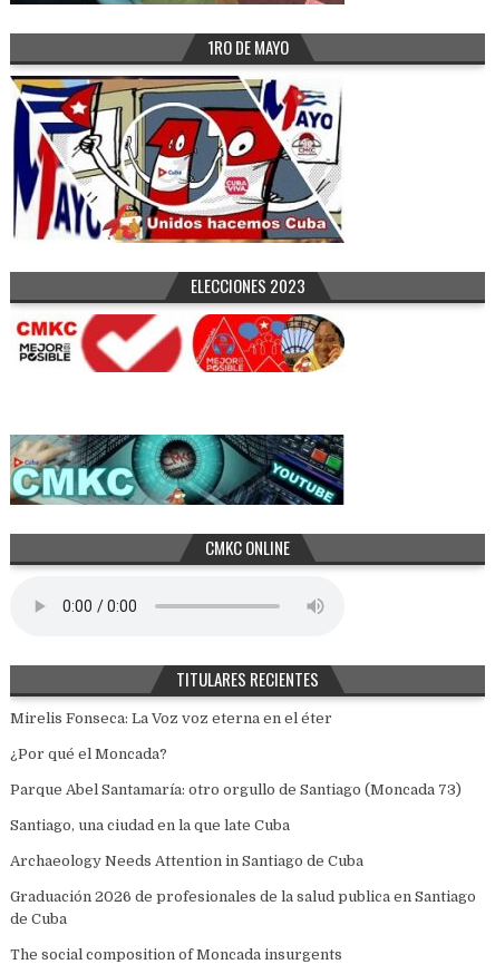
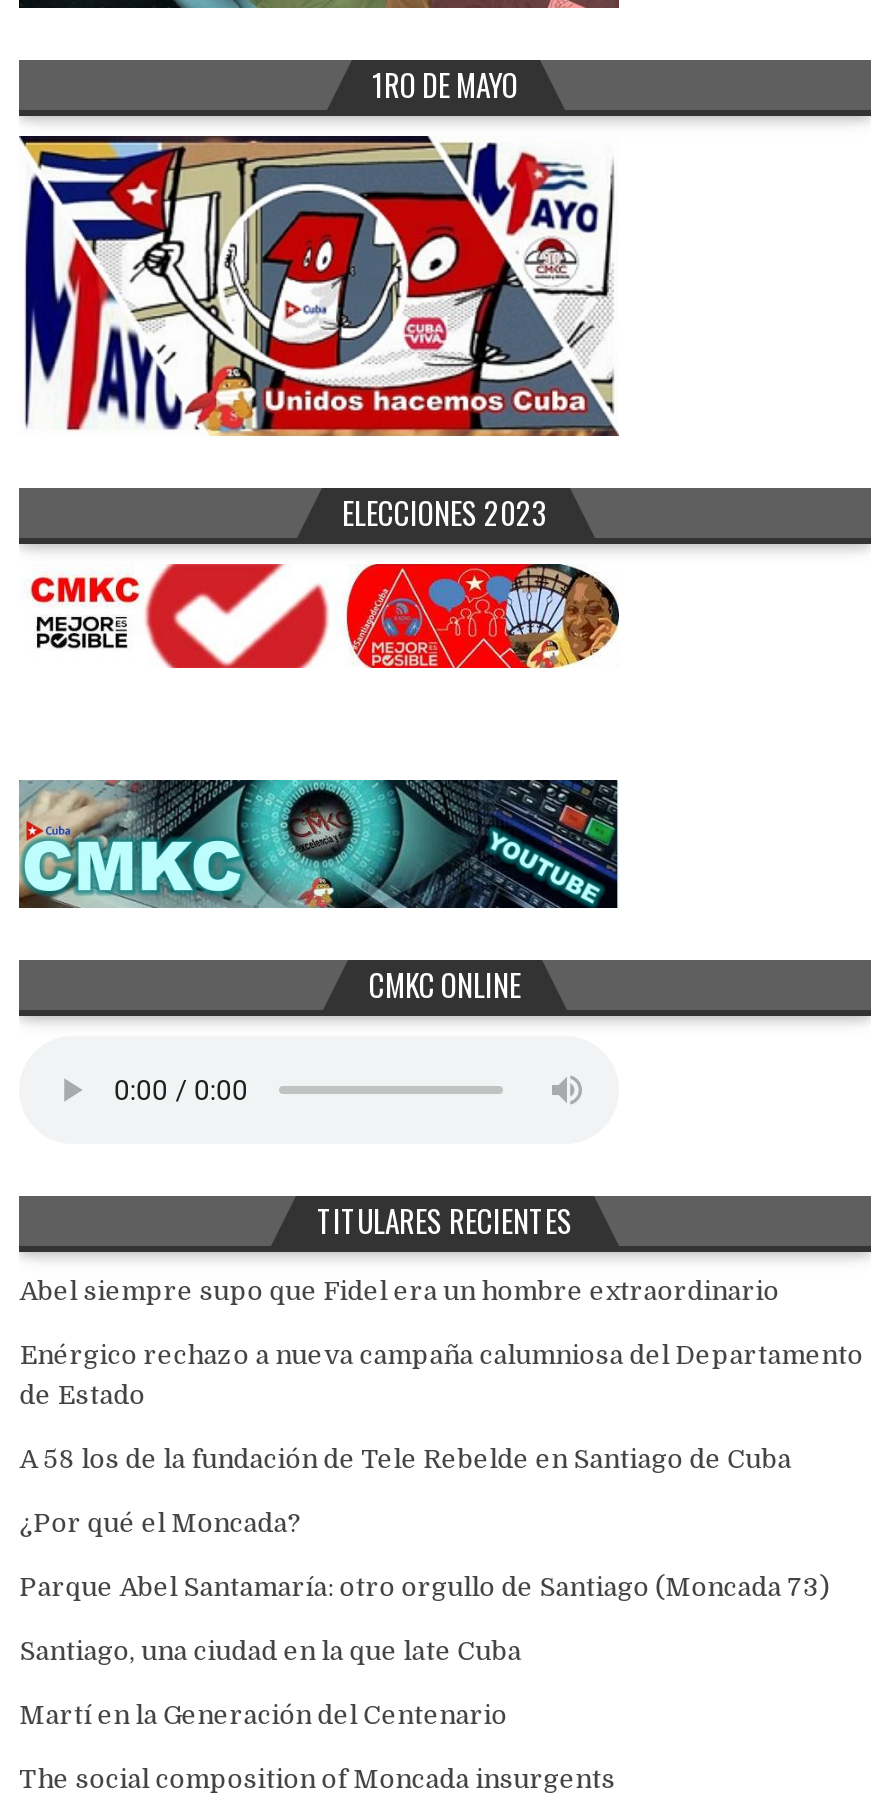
- Mirelis Fonseca: La Voz voz eterna en el éter
+ Abel siempre supo que Fidel era un hombre extraordinario
+ Enérgico rechazo a nueva campaña calumniosa del Departamento
+ de Estado
+ A 58 los de la fundación de Tele Rebelde en Santiago de Cuba

moved down: ¿Por qué el Moncada? | Parque Abel Santamaría: otro orgullo de Santiago (Moncada 73) | Santiago, una ciudad en la que late Cuba

- Archaeology Needs Attention in Santiago de Cuba
- Graduación 2026 de profesionales de la salud publica en Santiago
- de Cuba
+ Martí en la Generación del Centenario
